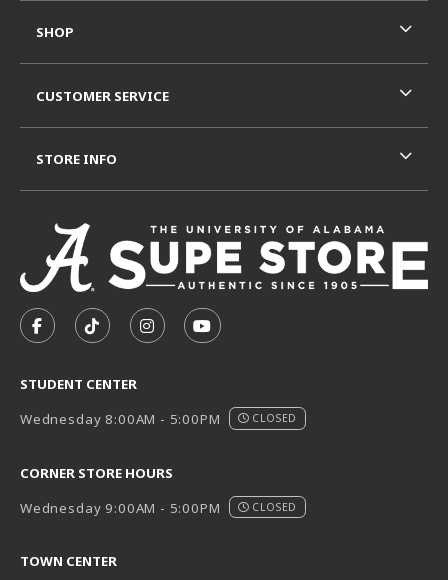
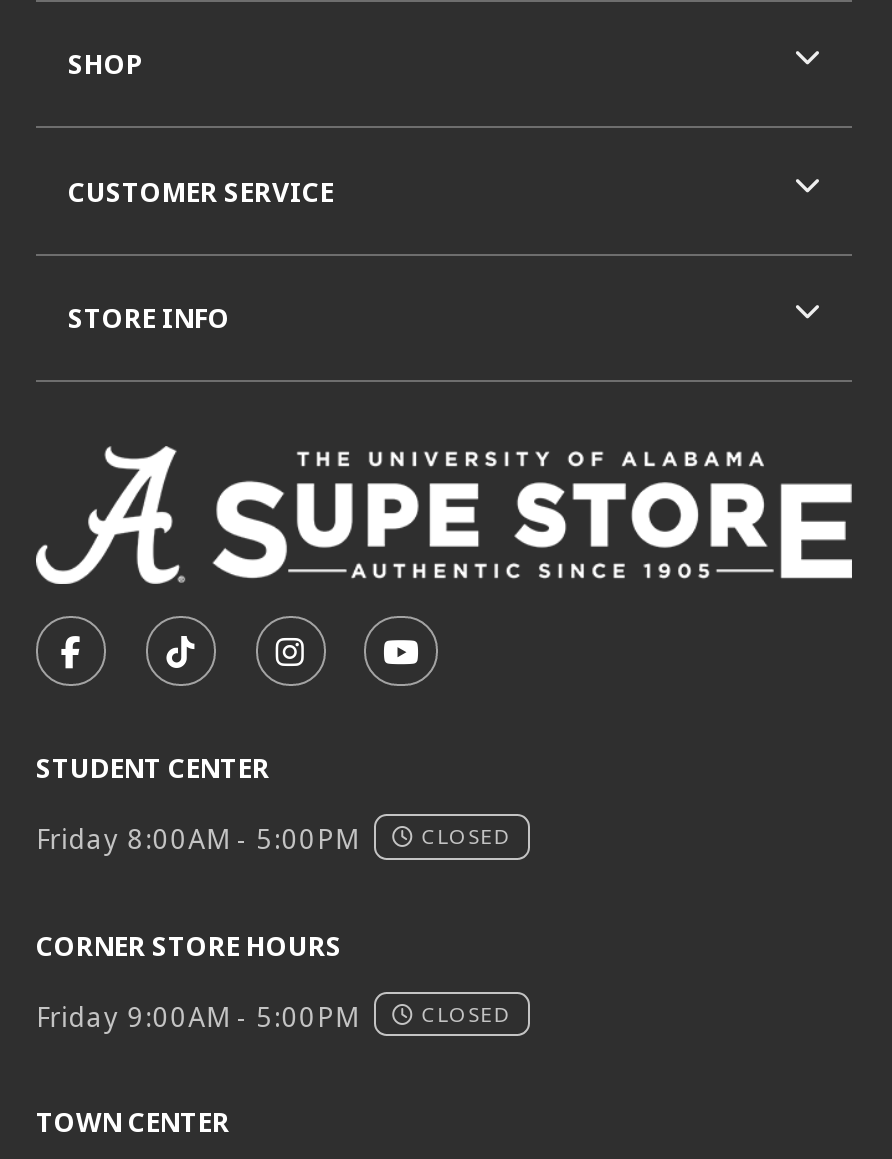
- Wednesday 8:00AM - 5:00PM
+ Friday 8:00AM - 5:00PM

- Wednesday 9:00AM - 5:00PM
+ Friday 9:00AM - 5:00PM
